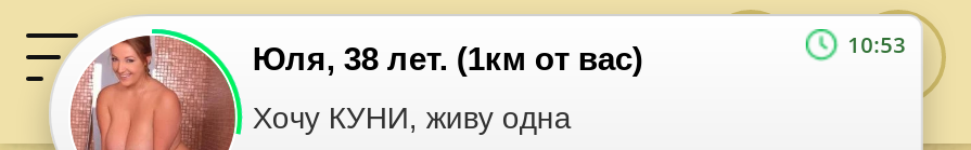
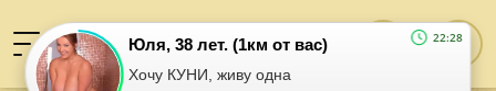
- 10:53
+ 22:28
